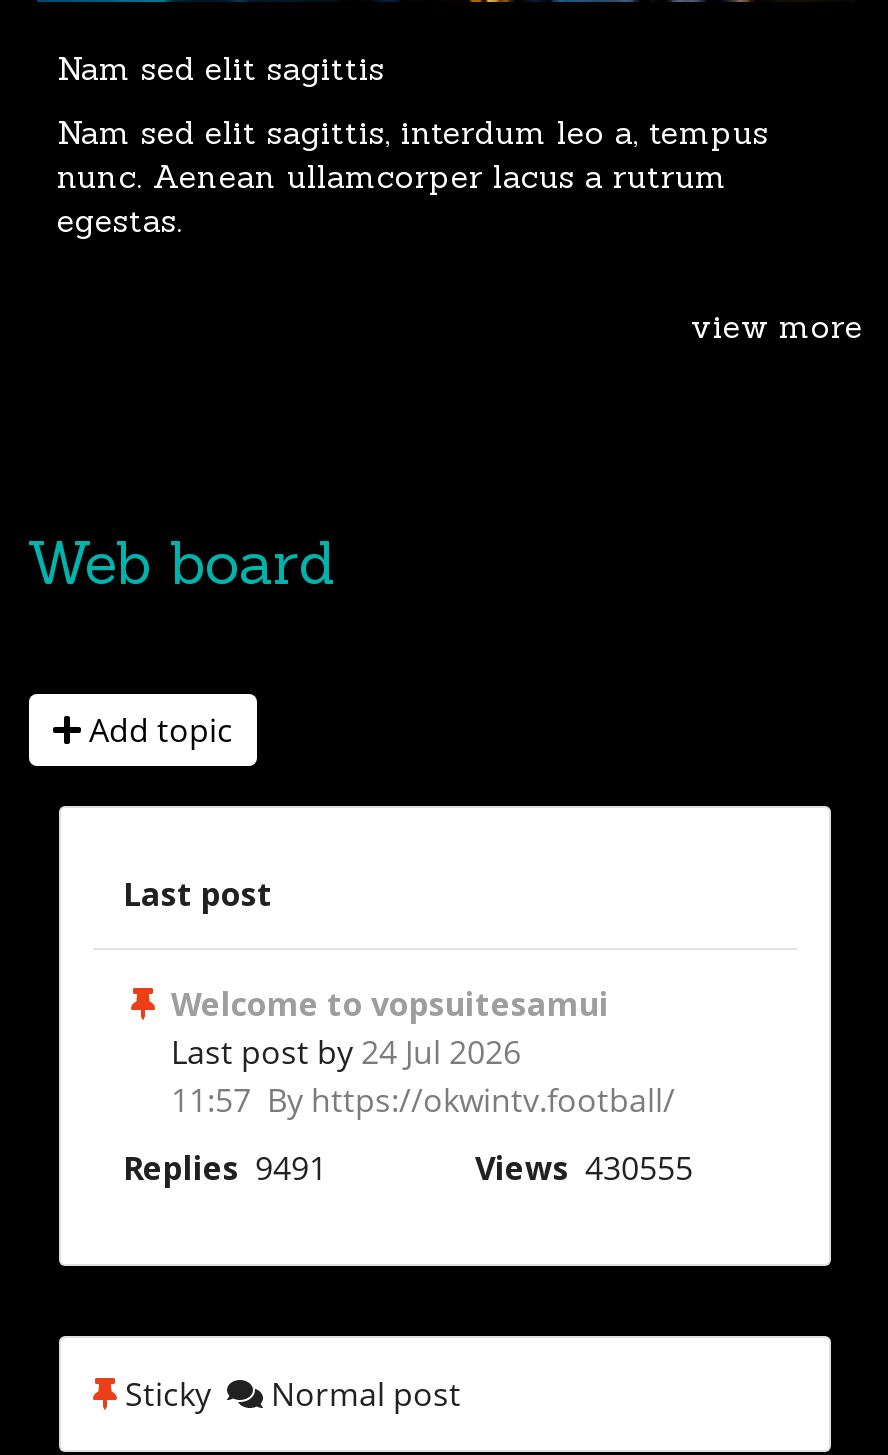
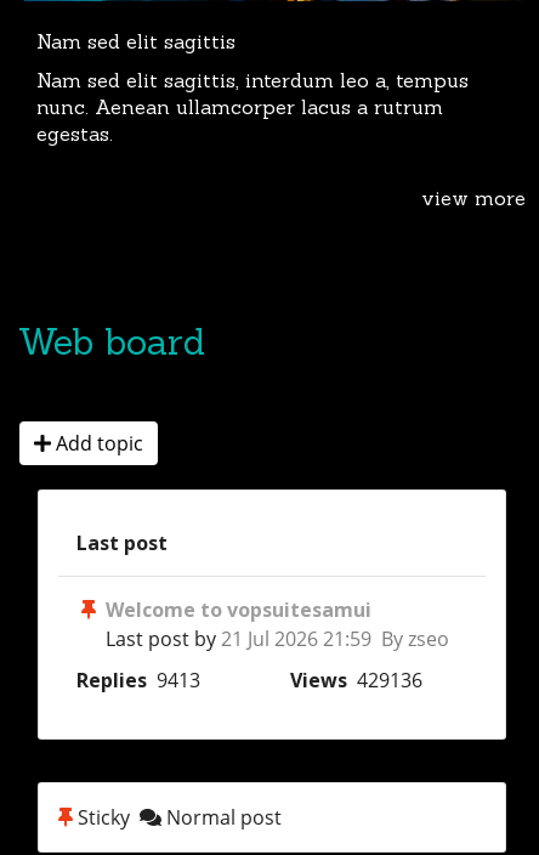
- Last post by 24 Jul 2026
- 11:57 By https://okwintv.football/
+ Last post by 21 Jul 2026 21:59 By zseo

- Replies 9491
- Views 430555
+ Replies 9413
+ Views 429136
